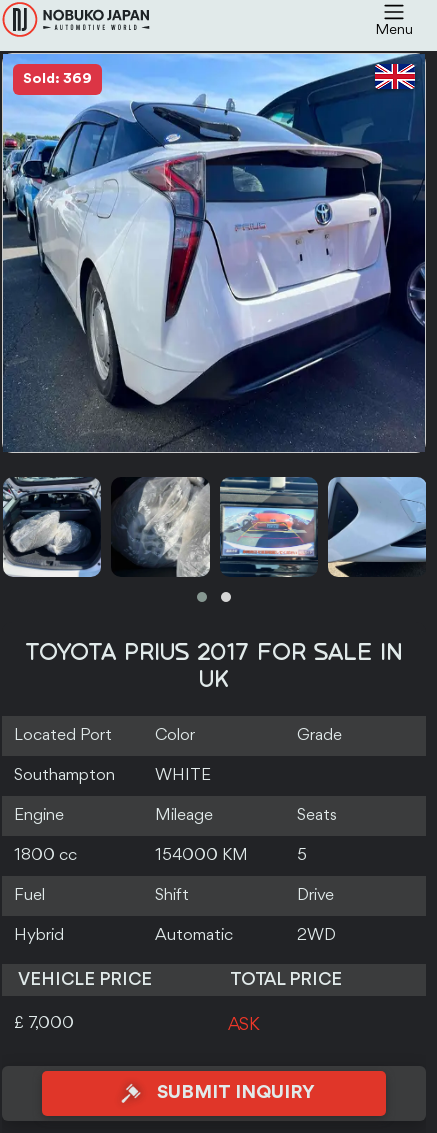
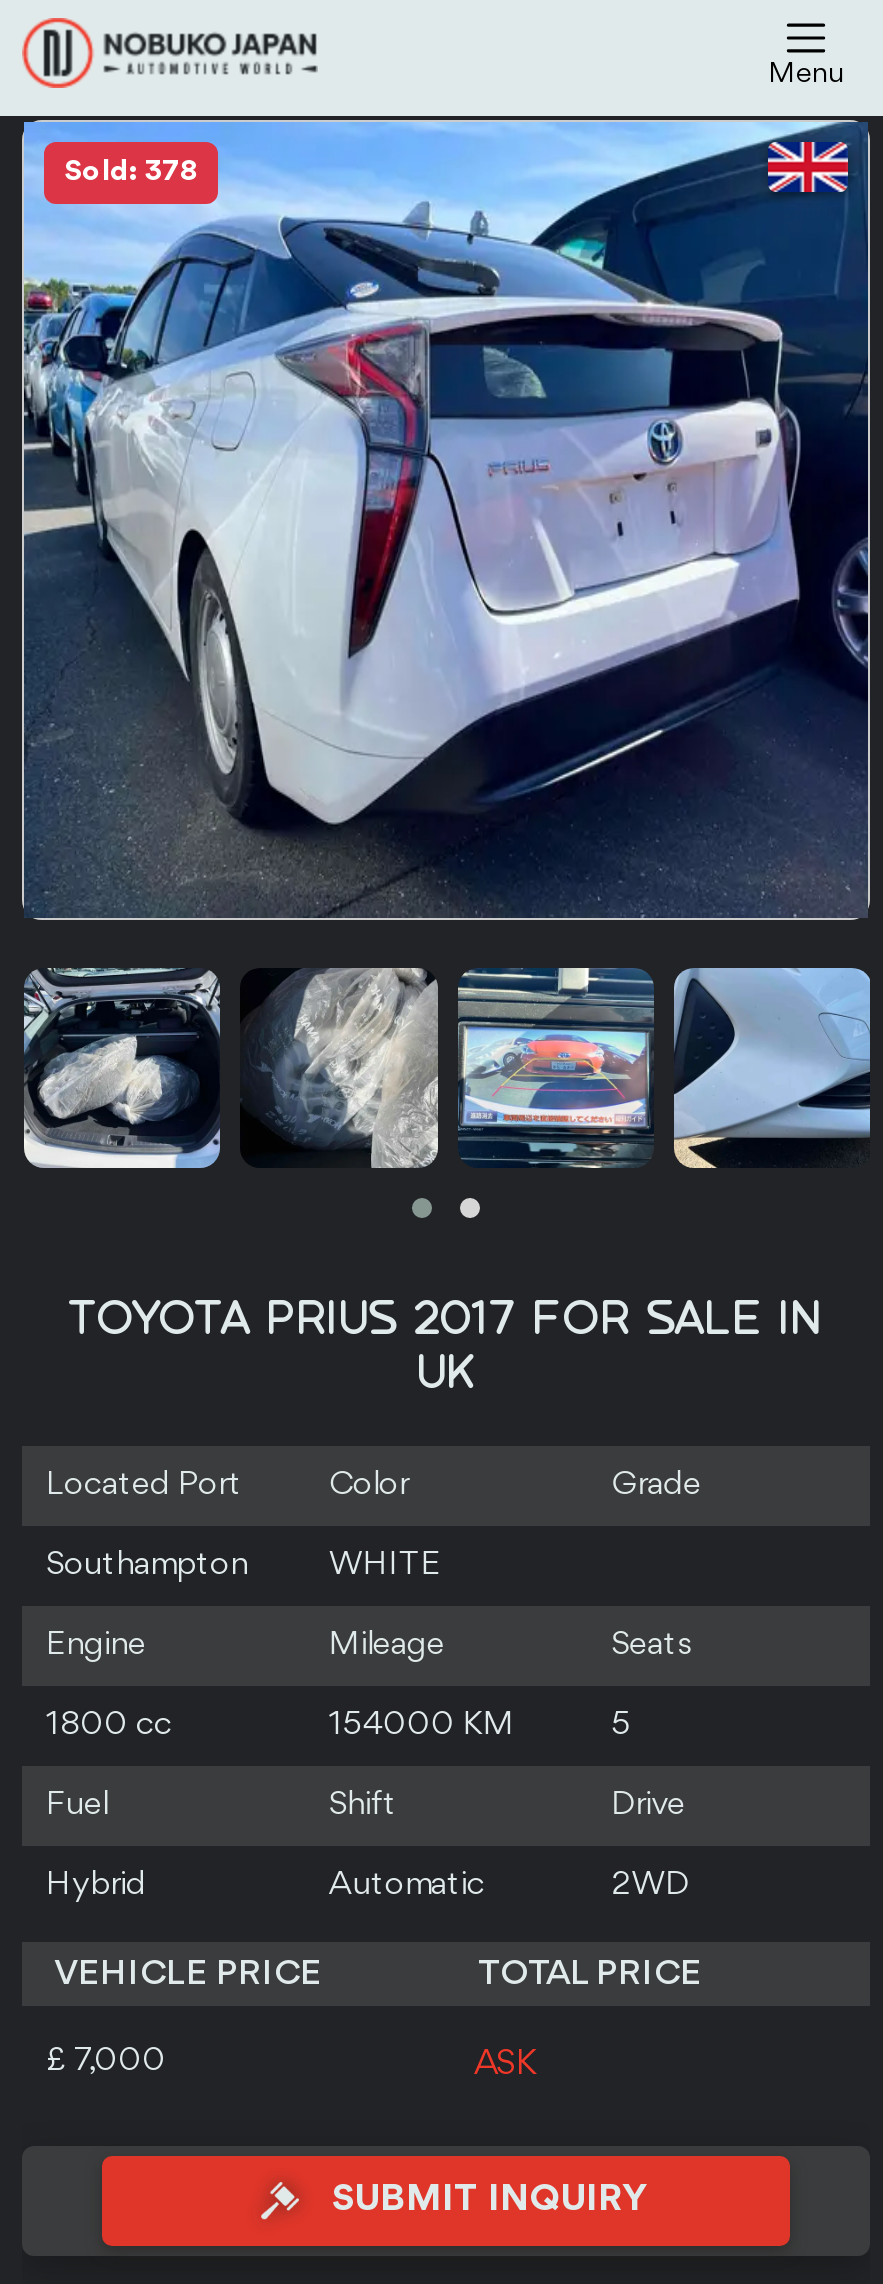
- Sold: 369
+ Sold: 378
